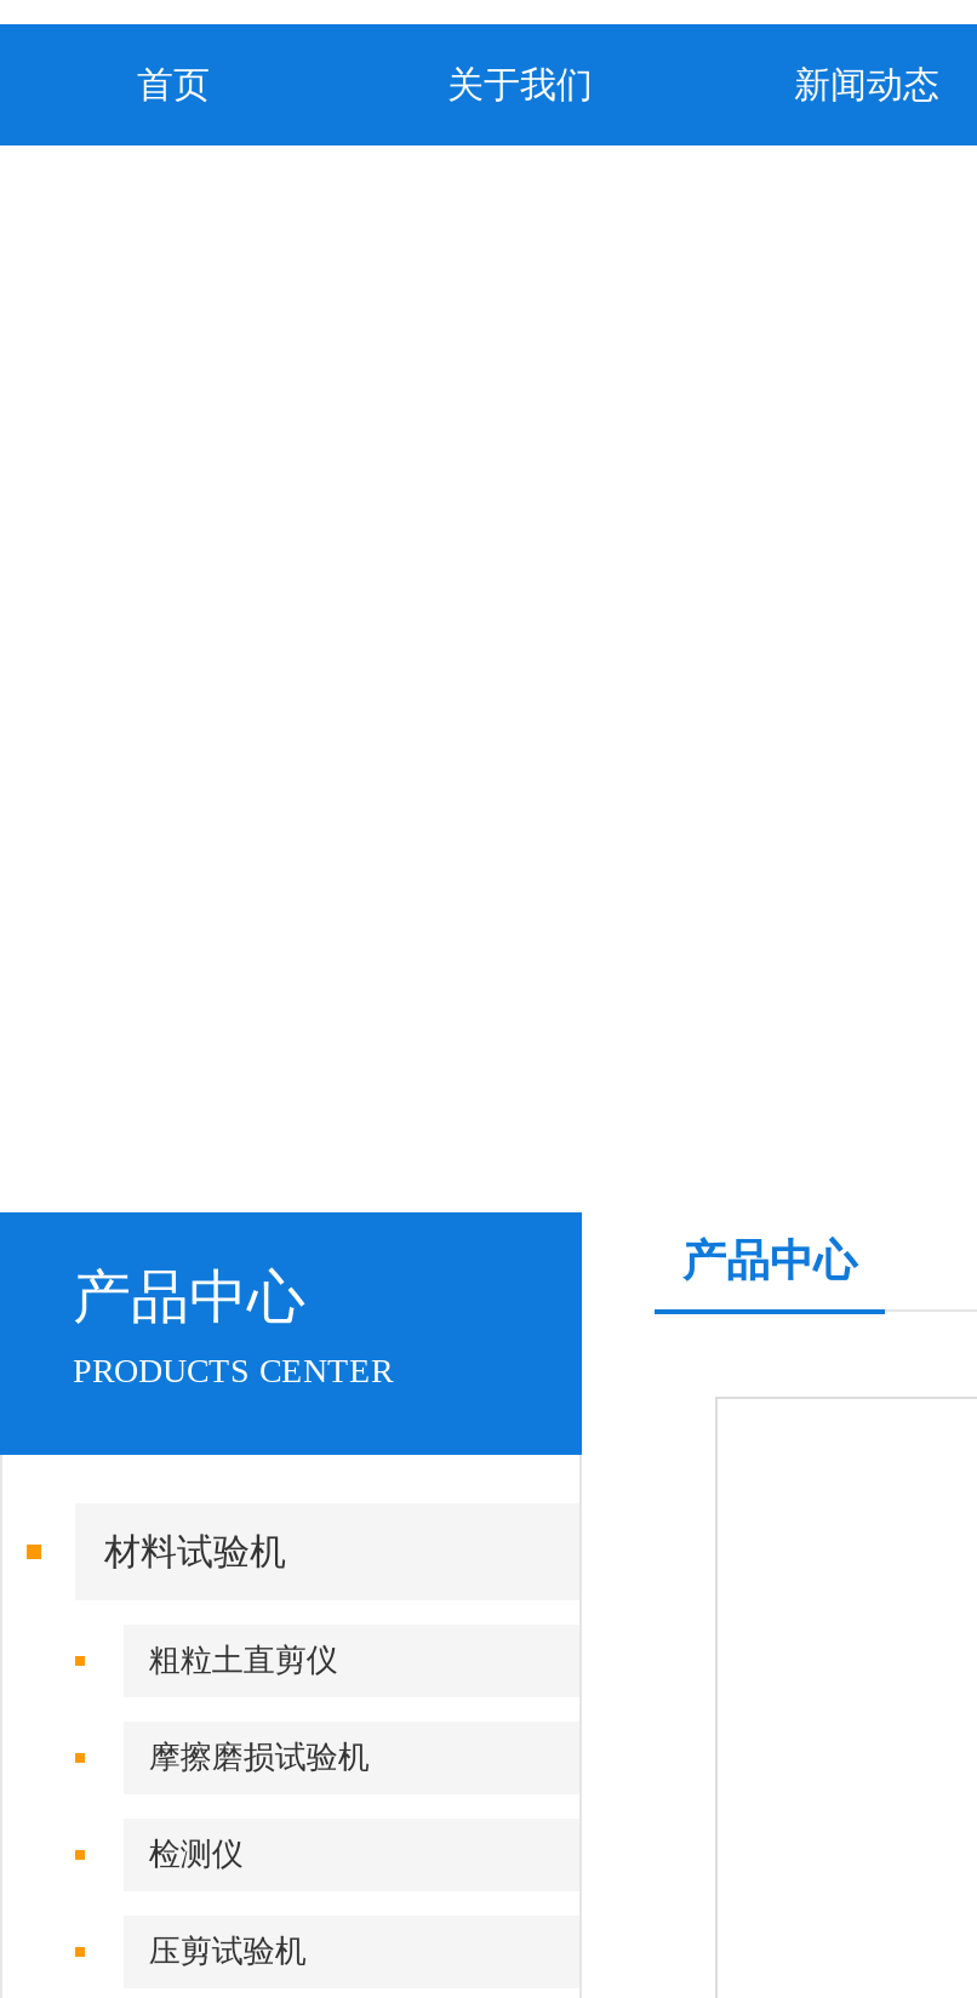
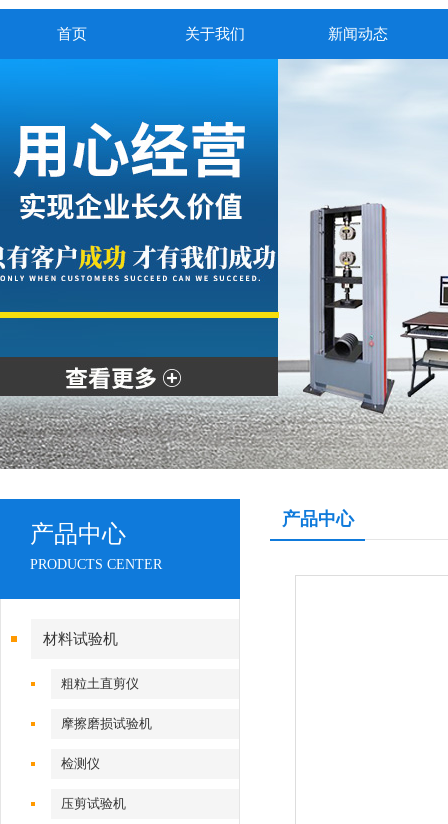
+ [image]
